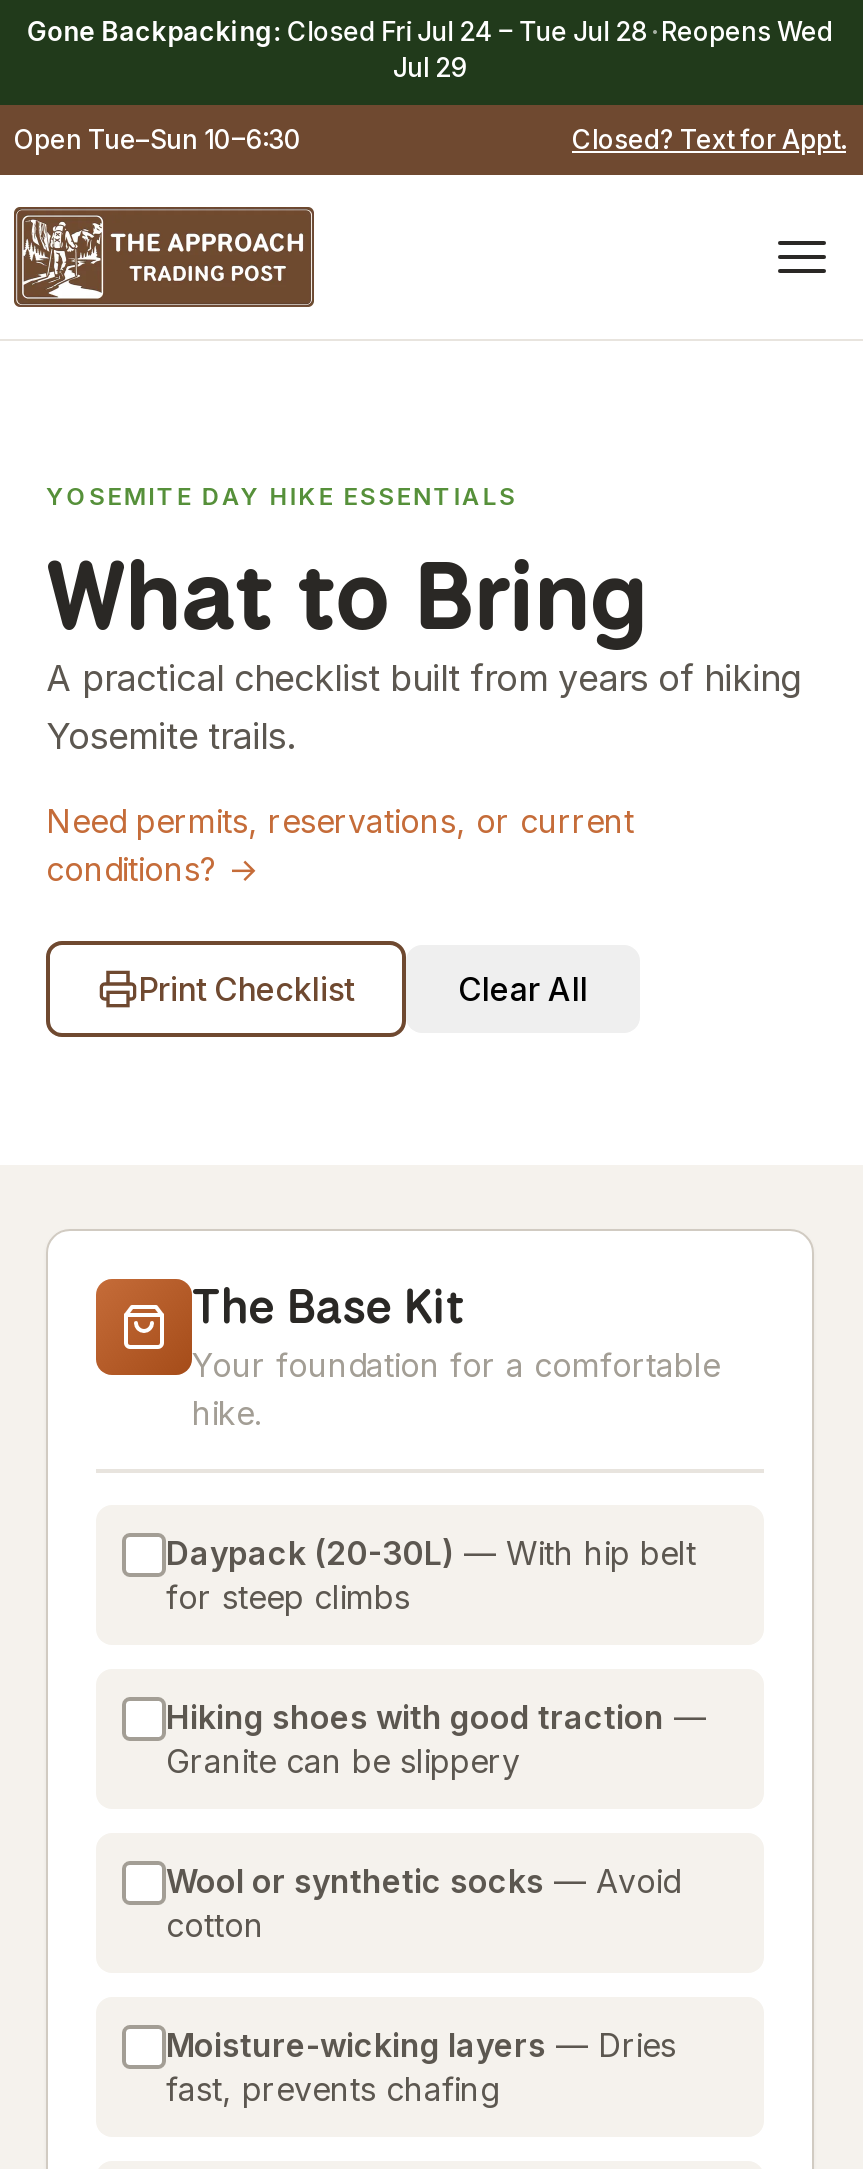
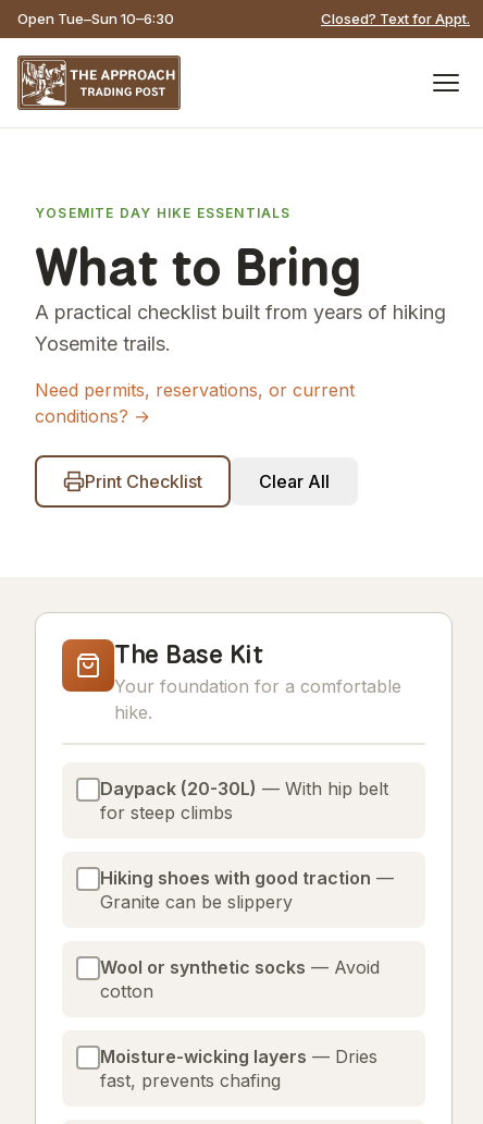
- Gone Backpacking: Closed Fri Jul 24 – Tue Jul 28 · Reopens Wed
- Jul 29
